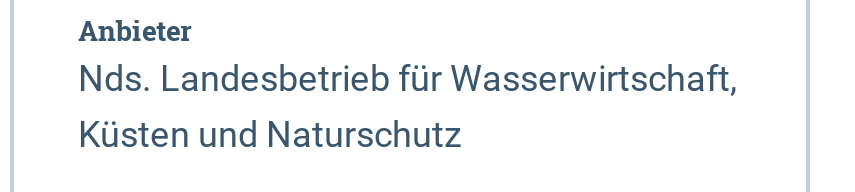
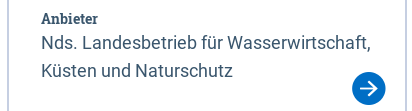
+ [image]
